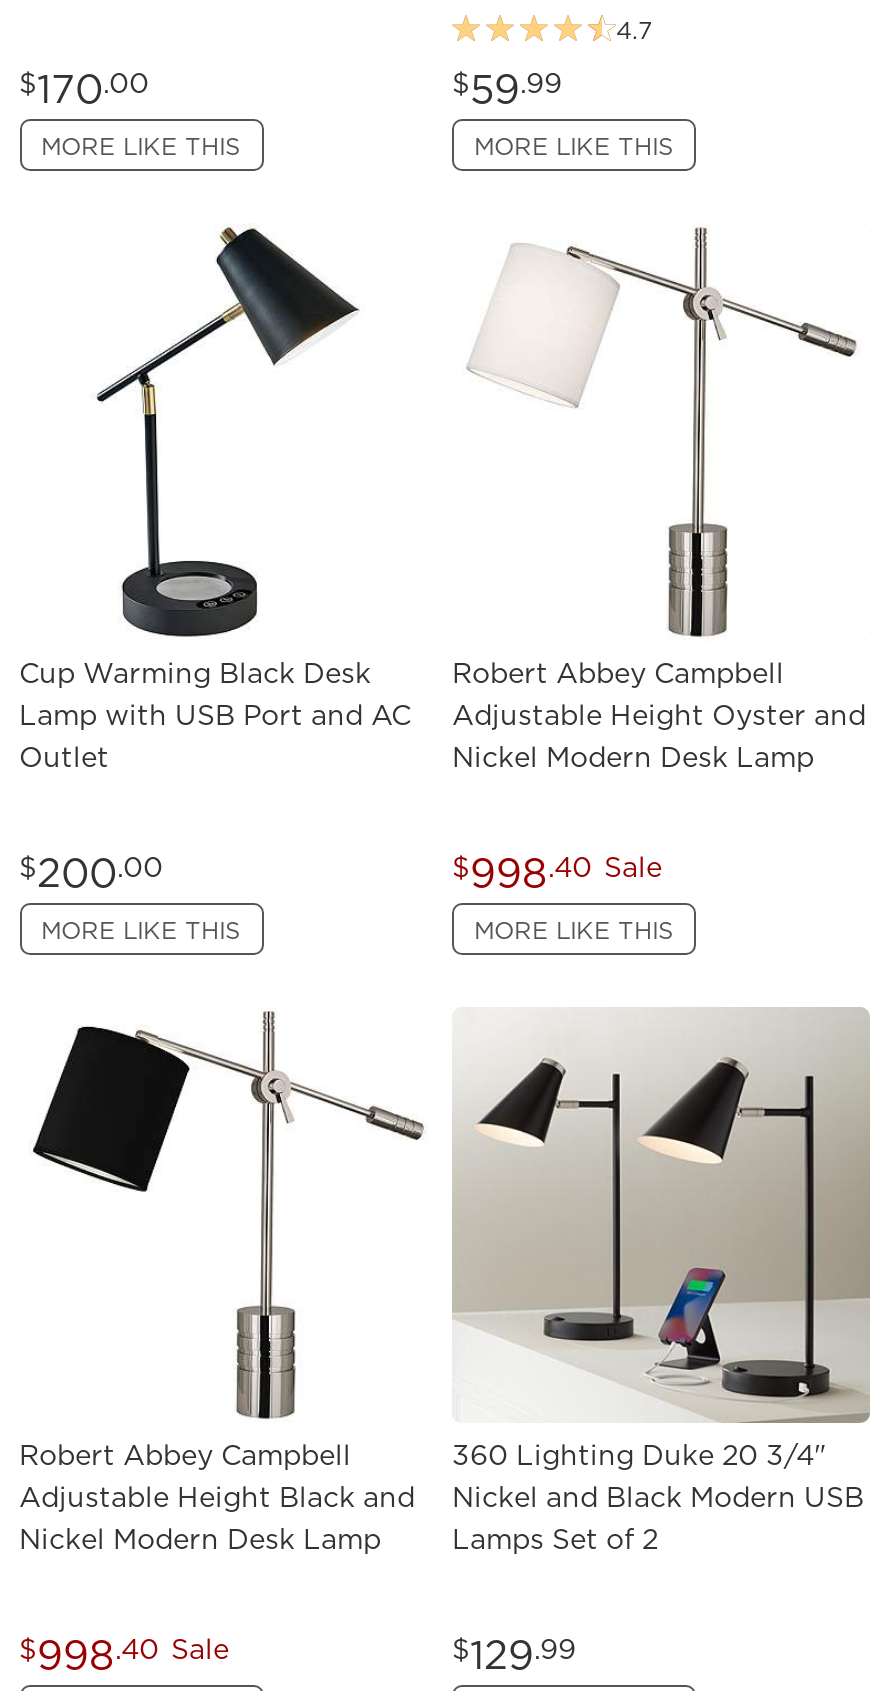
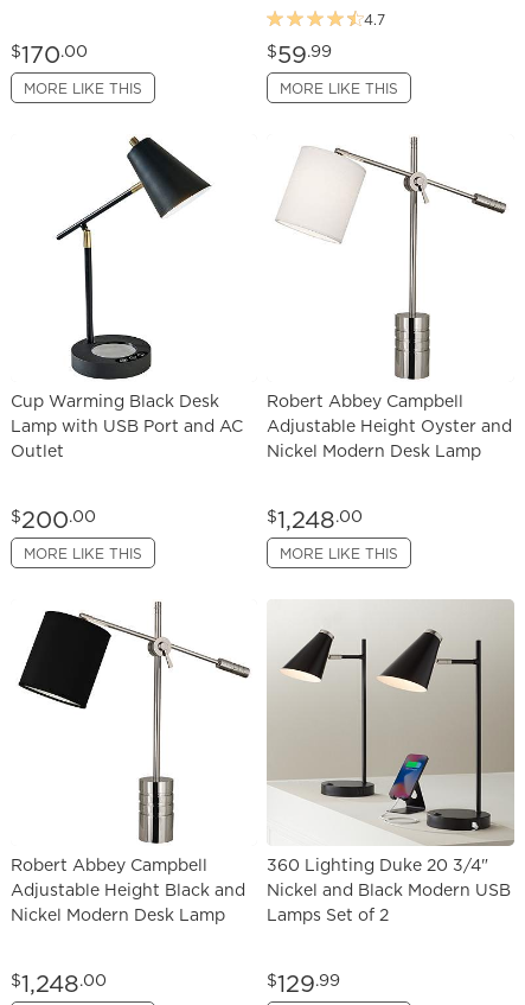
- $998.40 Sale
+ $1,248.00

- $998.40 Sale
+ $1,248.00
